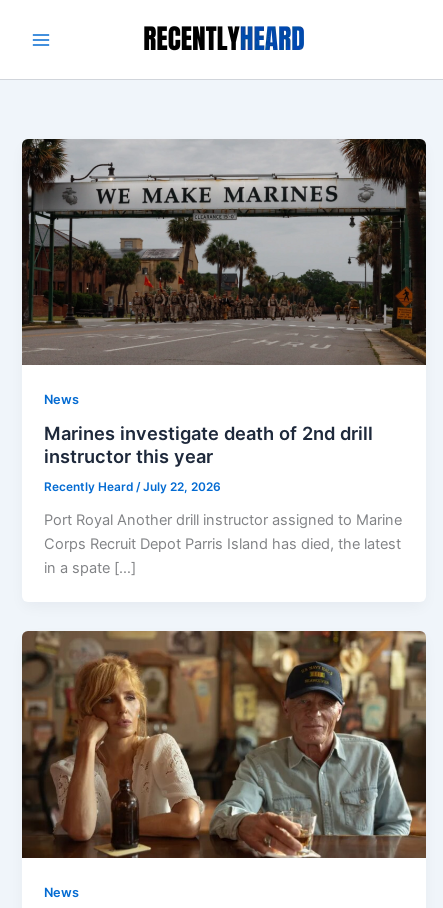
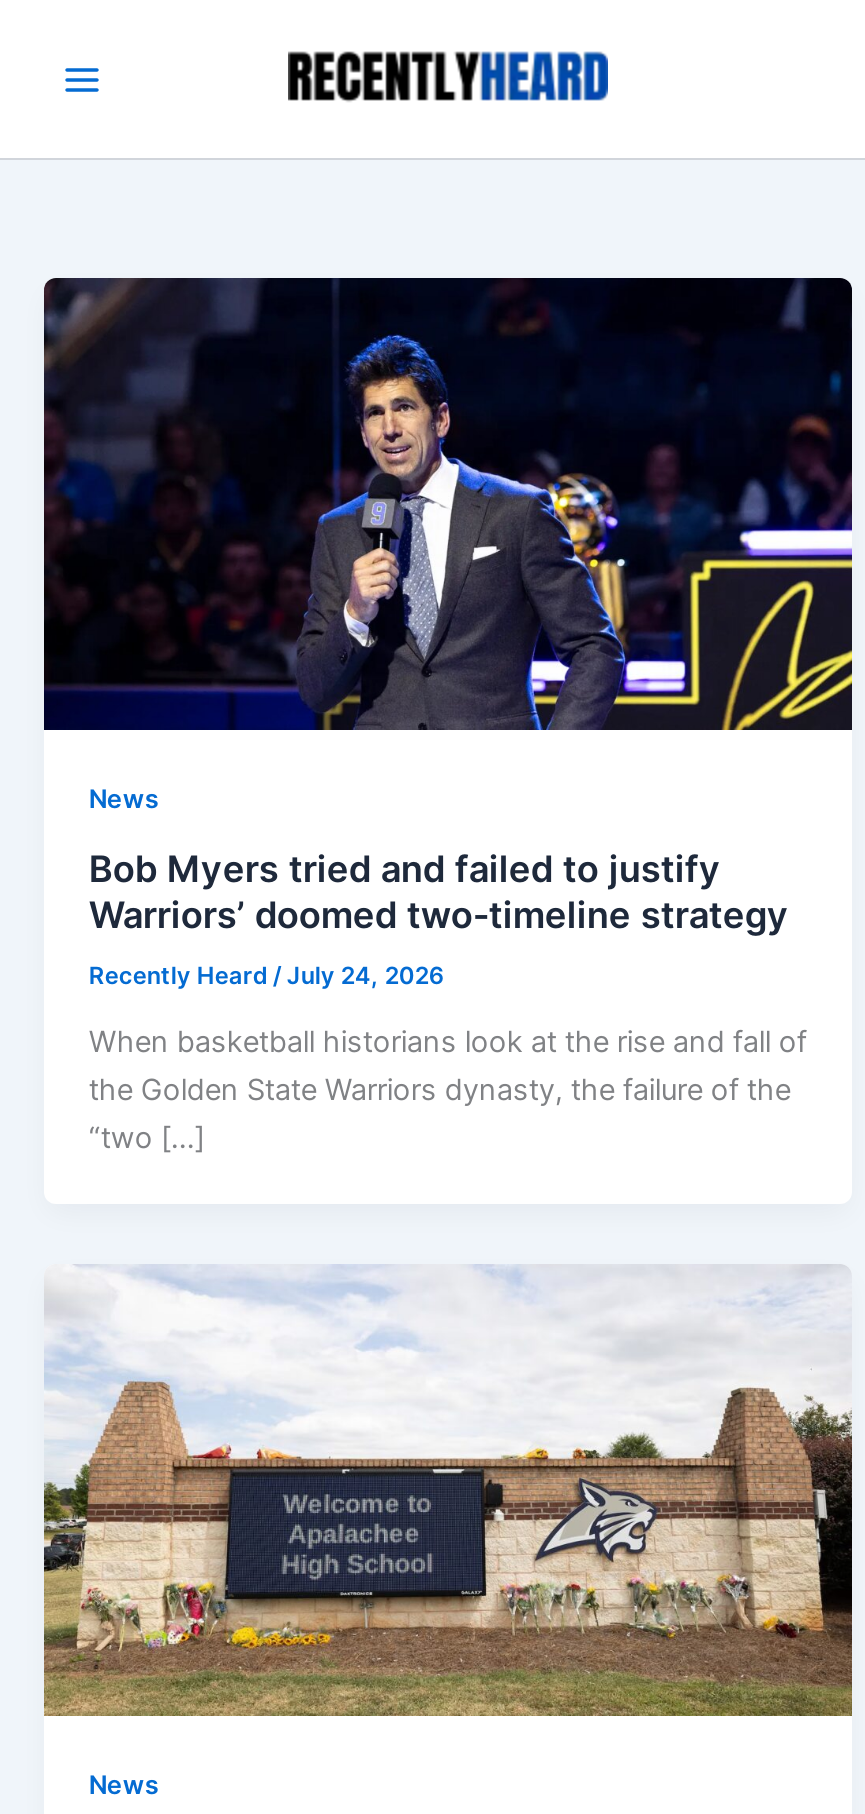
- [image]
+ [image]

- Marines investigate death of 2nd drill
- instructor this year
+ Bob Myers tried and failed to justify
+ Warriors’ doomed two-timeline strategy

- Recently Heard / July 22, 2026
+ Recently Heard / July 24, 2026

- Port Royal Another drill instructor assigned to Marine
- Corps Recruit Depot Parris Island has died, the latest
- in a spate […]
+ When basketball historians look at the rise and fall of
+ the Golden State Warriors dynasty, the failure of the
+ “two […]

- [image]
+ [image]
